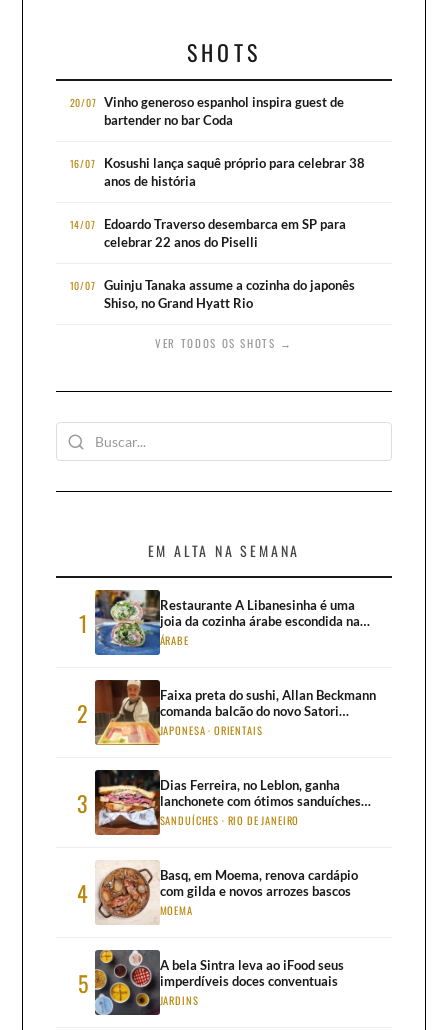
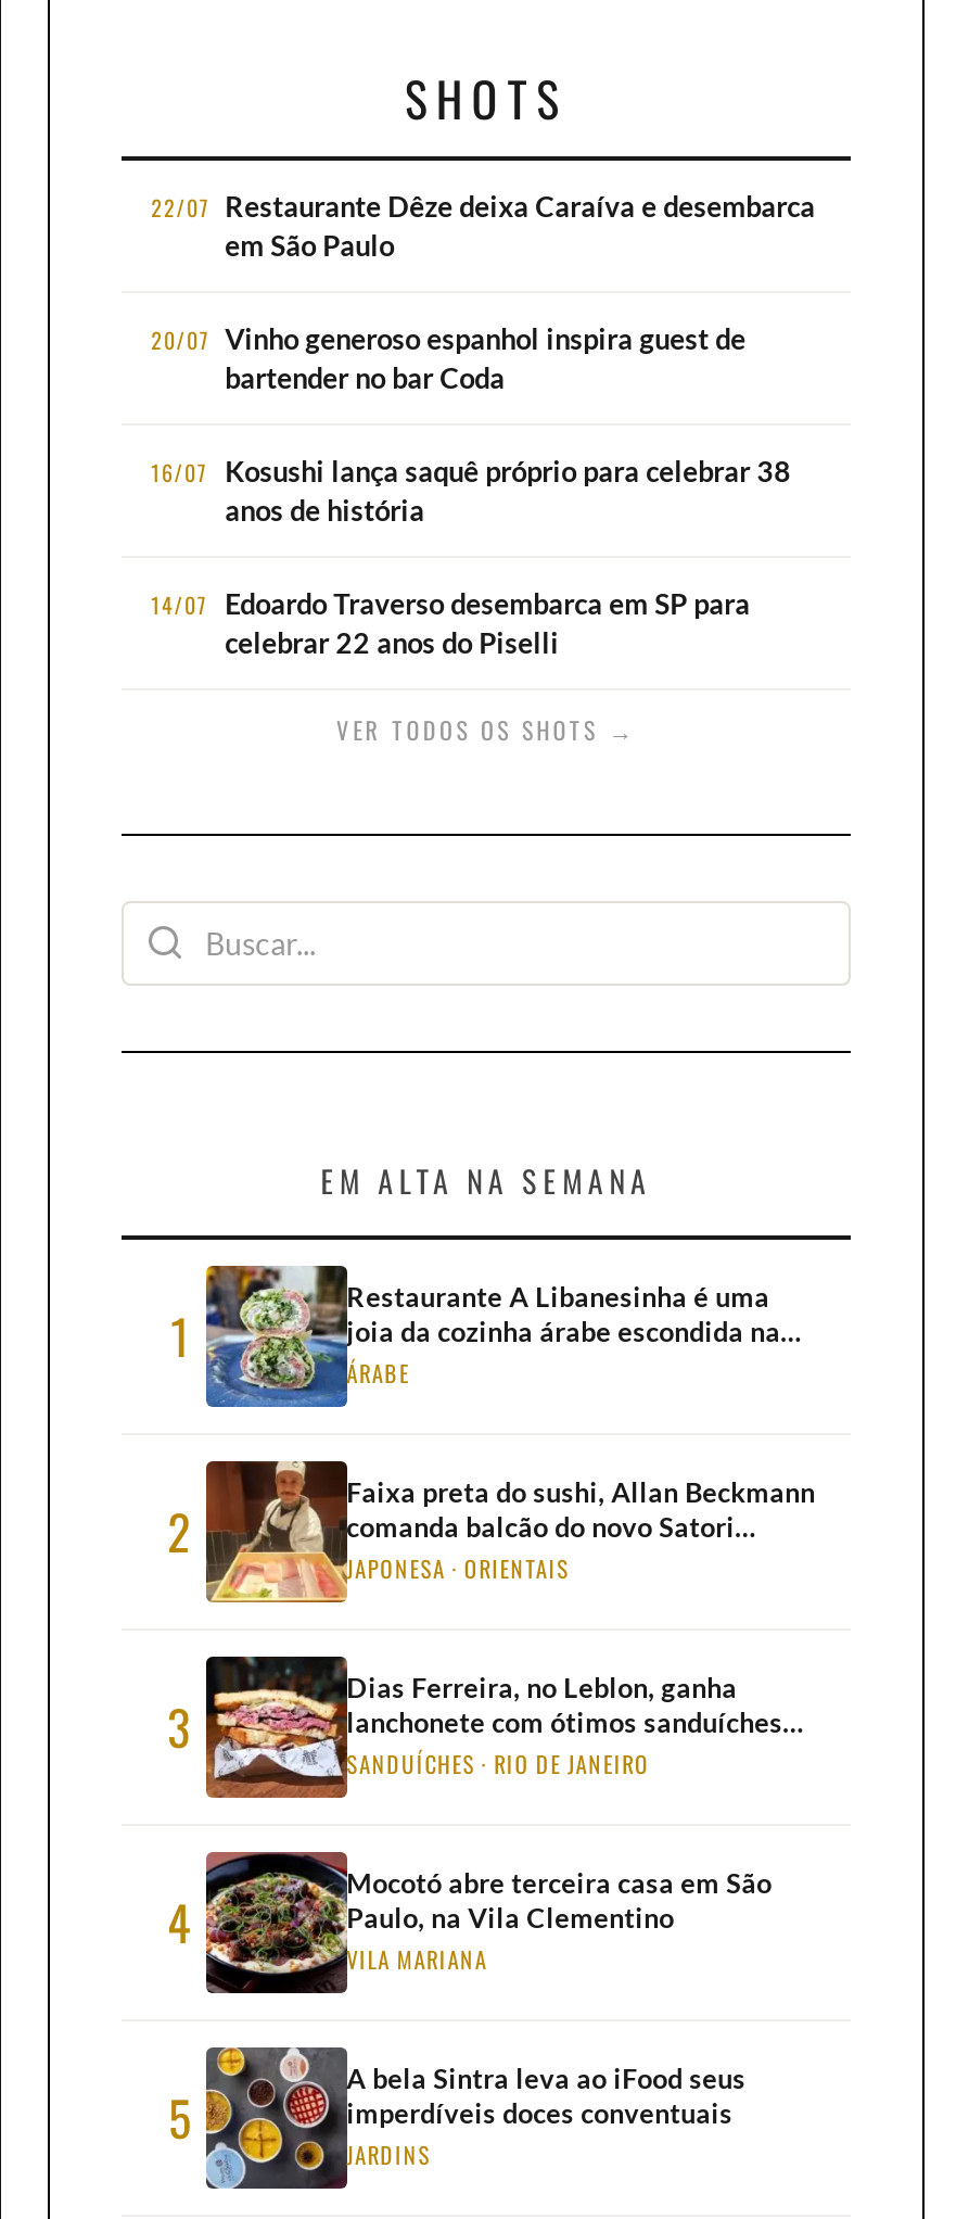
+ 22/07 Restaurante Dêze deixa Caraíva e desembarca
+ em São Paulo

moved down: 20/07 Vinho generoso espanhol inspira guest de | bartender no bar Coda | 16/07 Kosushi lança saquê próprio para celebrar 38 | anos de história | 14/07 Edoardo Traverso desembarca em SP para | celebrar 22 anos do Piselli

- 10/07 Guinju Tanaka assume a cozinha do japonês
- Shiso, no Grand Hyatt Rio

- [image]
- Basq, em Moema, renova cardápio
- com gilda e novos arrozes bascos
- MOEMA
+ [image]
+ Mocotó abre terceira casa em São
+ Paulo, na Vila Clementino
+ VILA MARIANA
